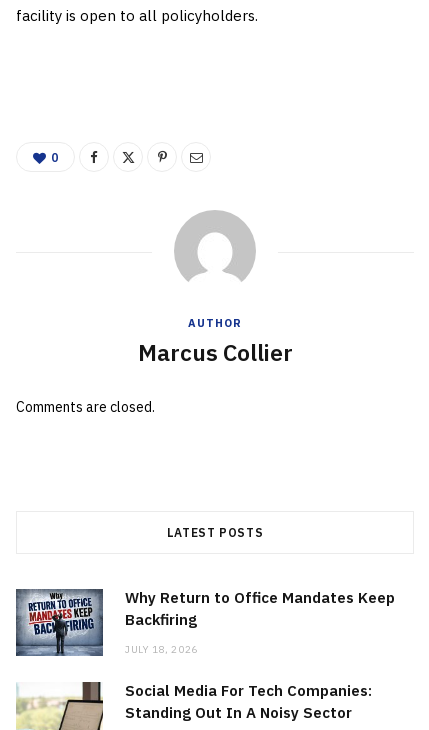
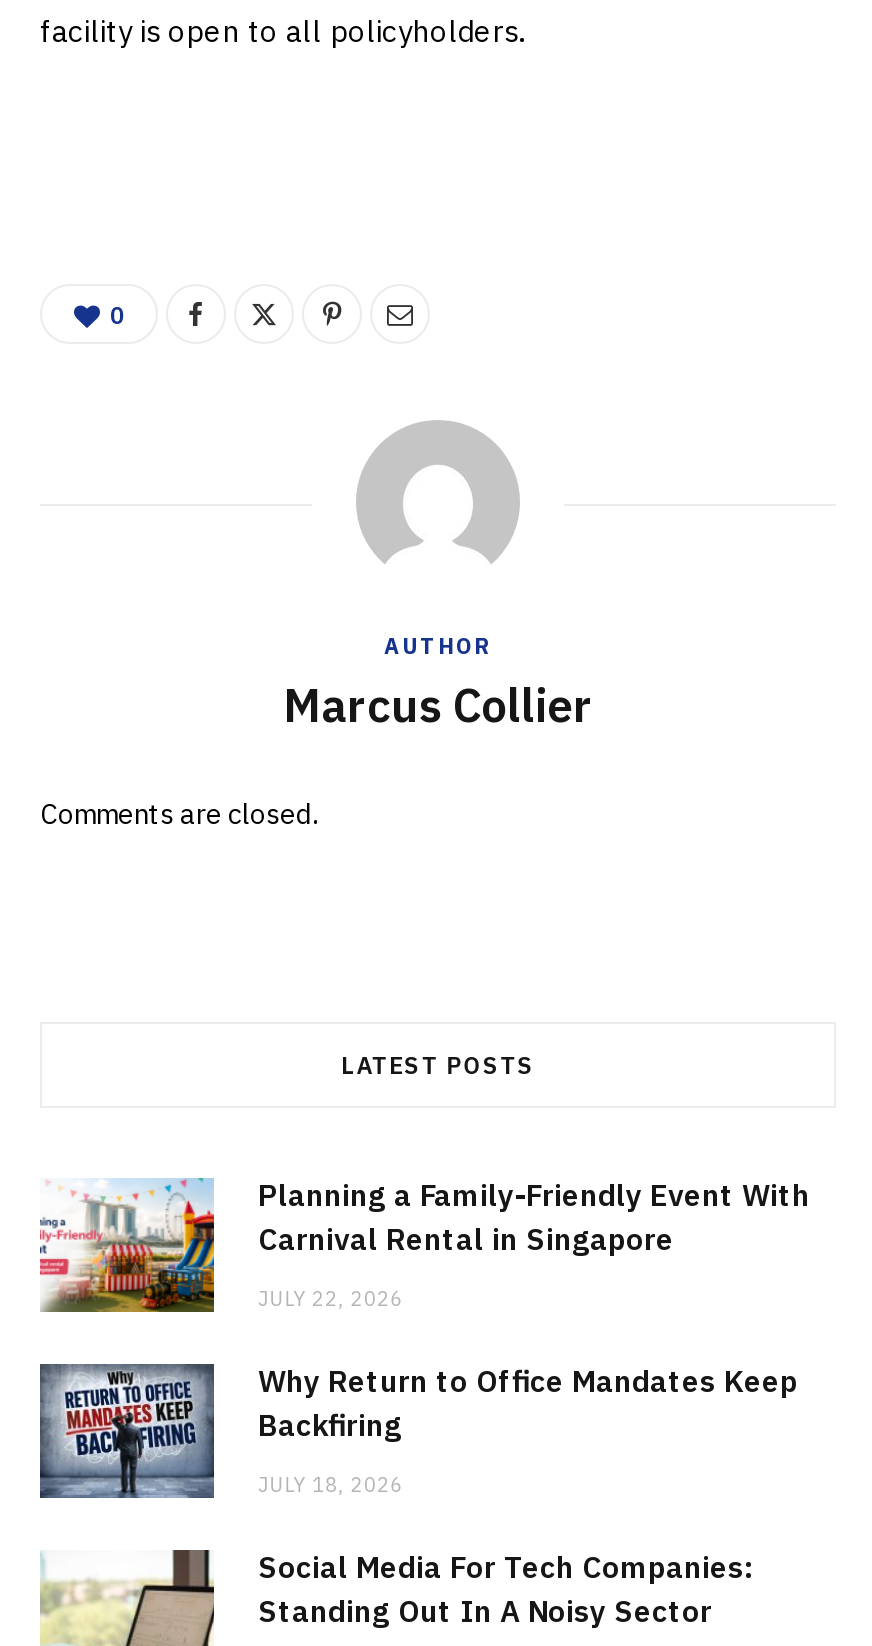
+ [image]
+ Planning a Family-Friendly Event With
+ Carnival Rental in Singapore
+ JULY 22, 2026
